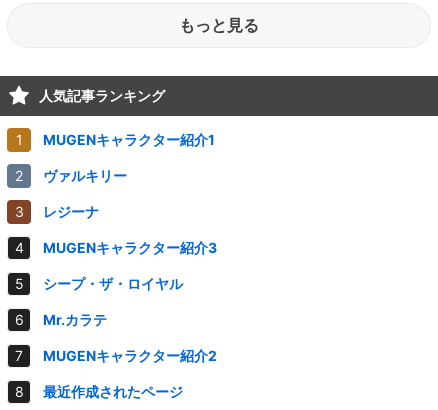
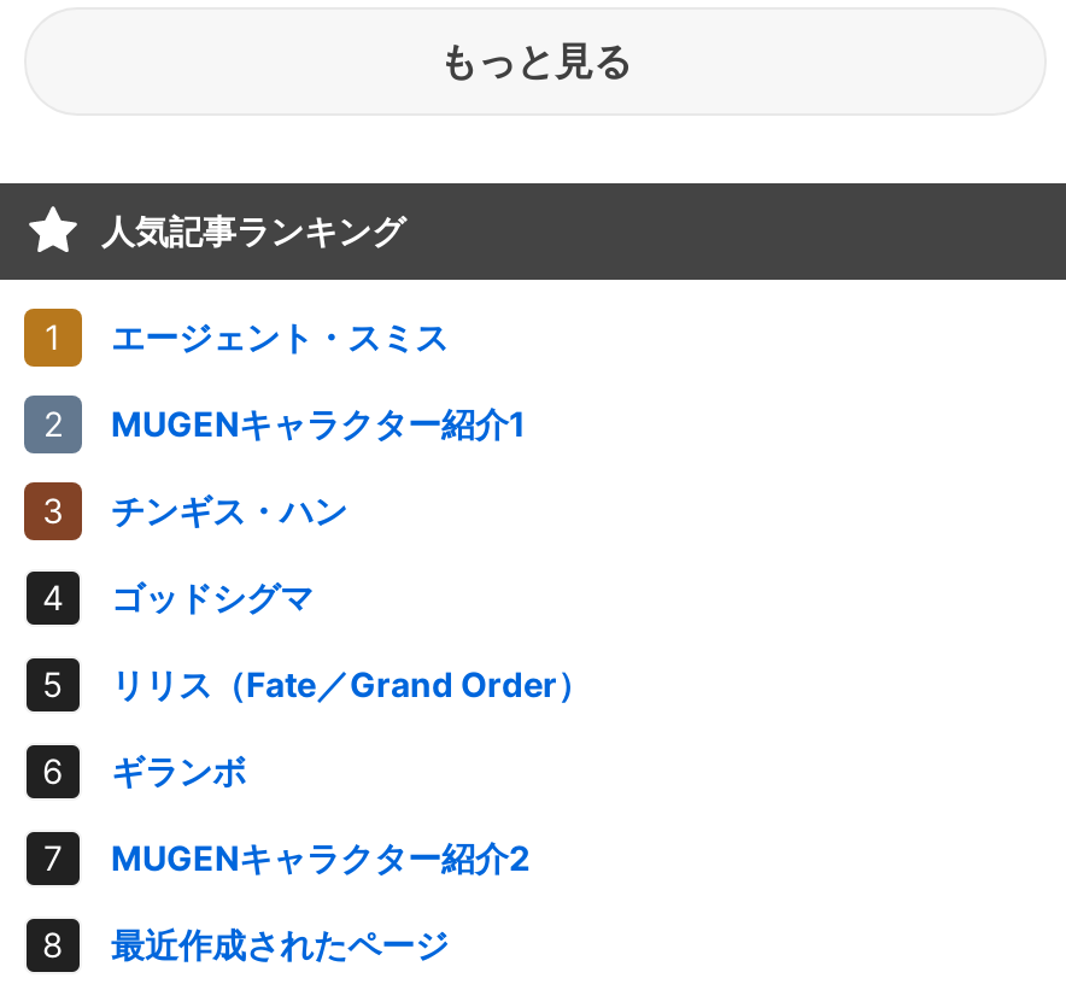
+ エージェント・スミス

moved down: MUGENキャラクター紹介1

- ヴァルキリー
- レジーナ
- MUGENキャラクター紹介3
- シープ・ザ・ロイヤル
- Mr.カラテ
+ チンギス・ハン
+ ゴッドシグマ
+ リリス（Fate／Grand Order）
+ ギランボ
